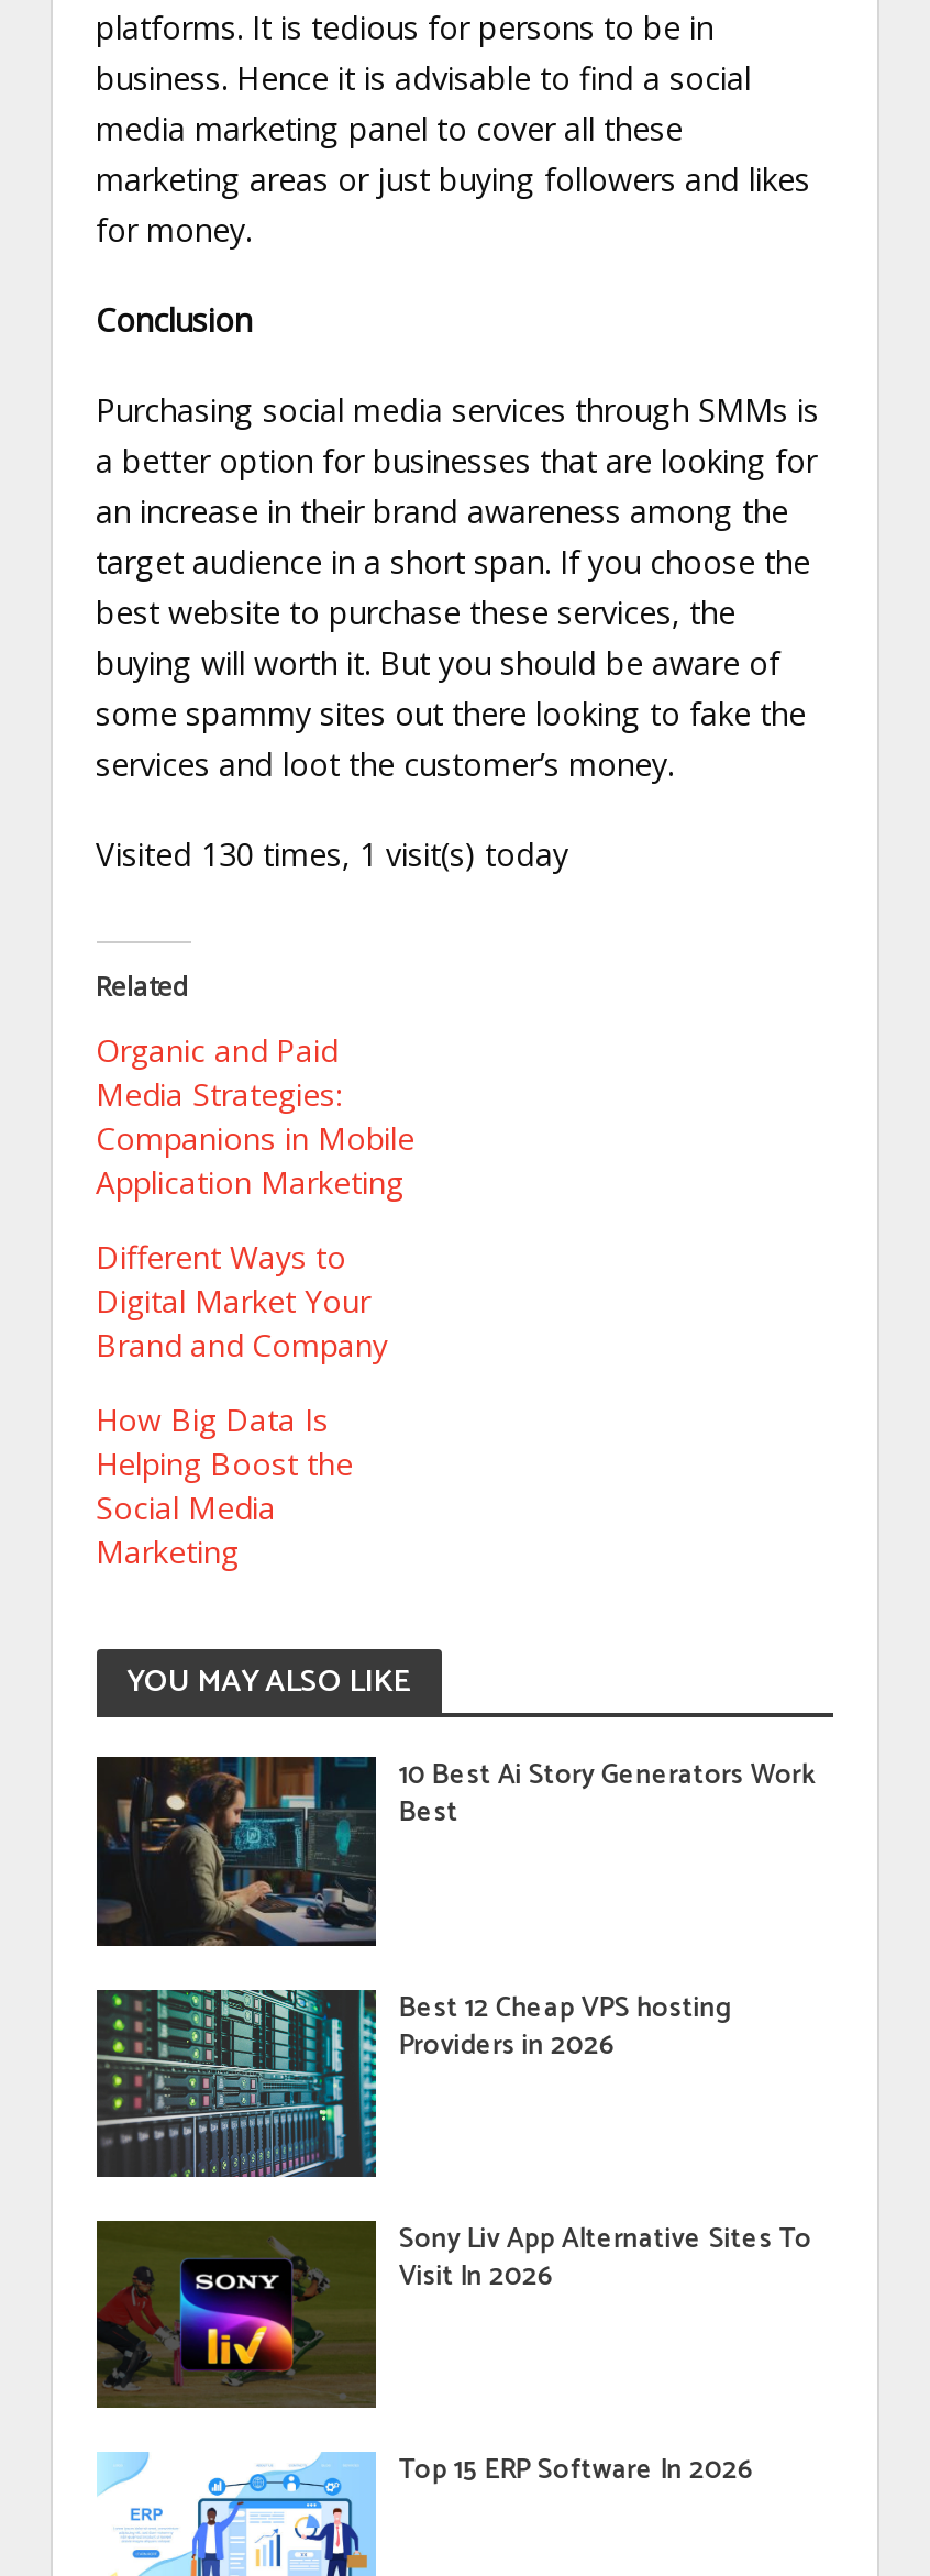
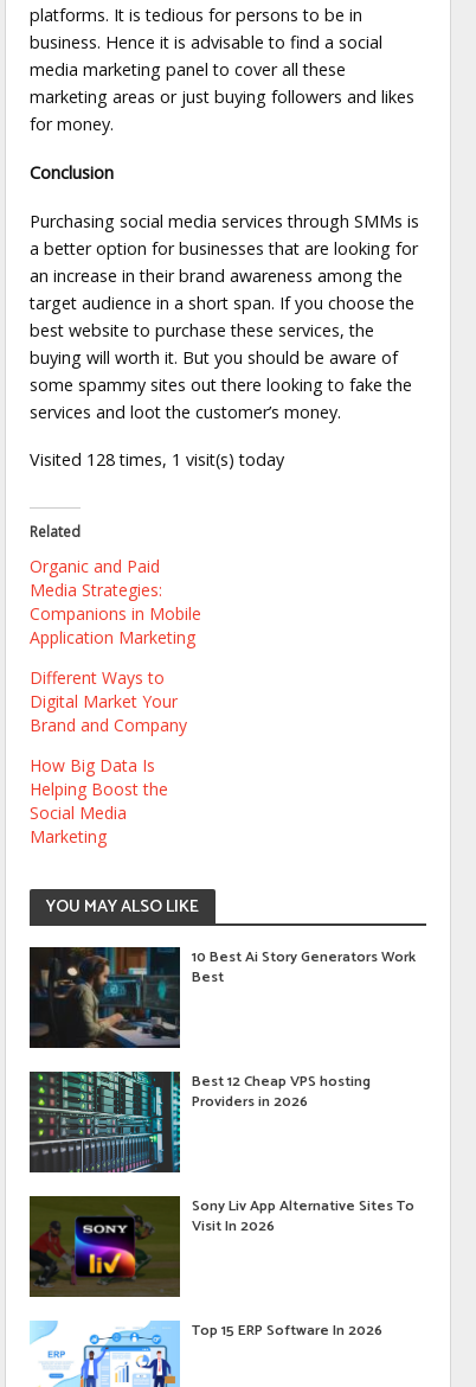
- Visited 130 times, 1 visit(s) today
+ Visited 128 times, 1 visit(s) today
